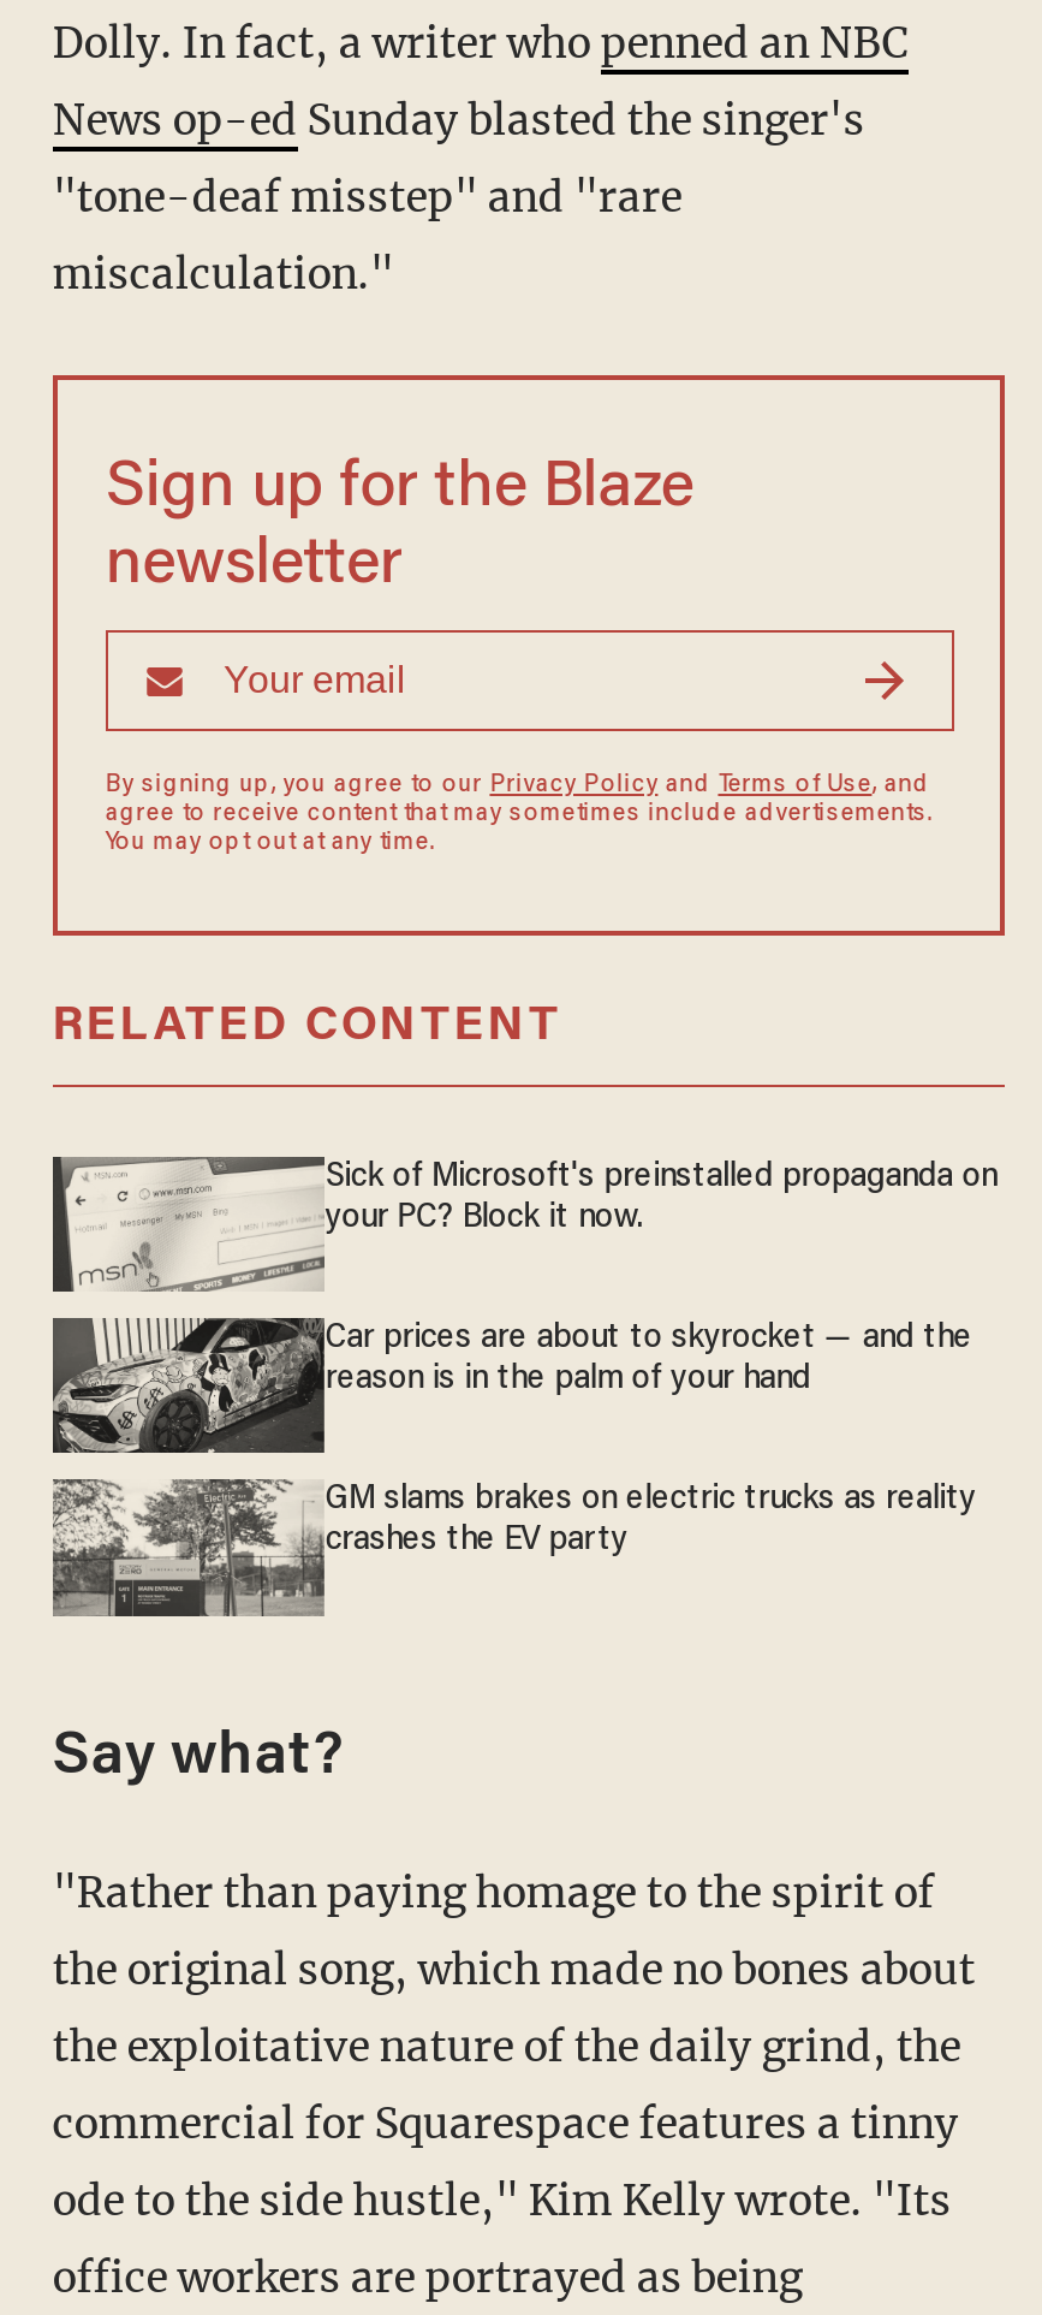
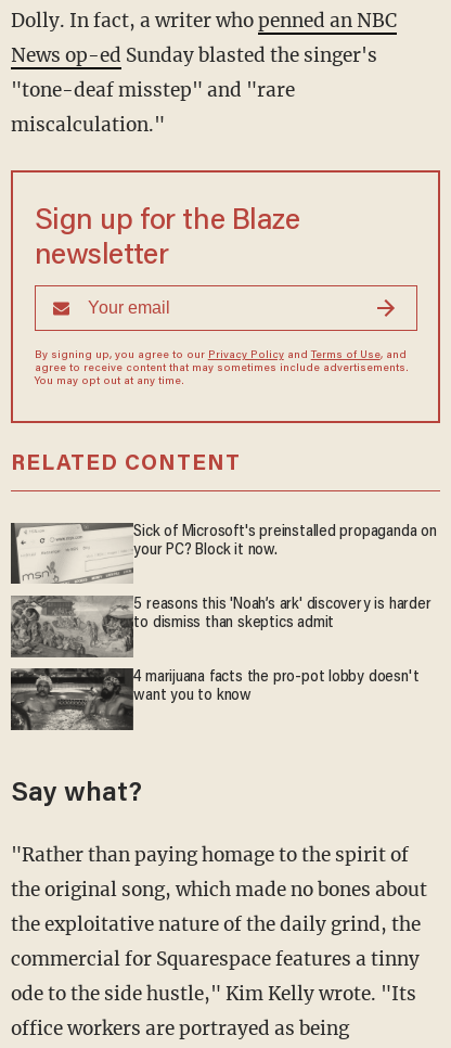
- [image]
- Car prices are about to skyrocket — and the
- reason is in the palm of your hand
+ [image]
+ 5 reasons this 'Noah’s ark' discovery is harder
+ to dismiss than skeptics admit

- [image]
- GM slams brakes on electric trucks as reality
- crashes the EV party
+ [image]
+ 4 marijuana facts the pro-pot lobby doesn't
+ want you to know
